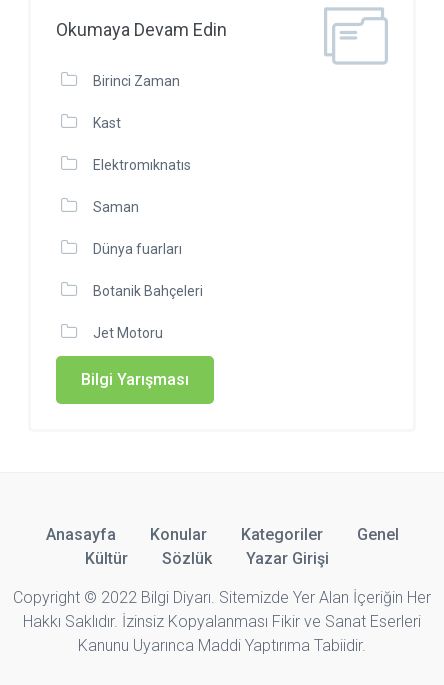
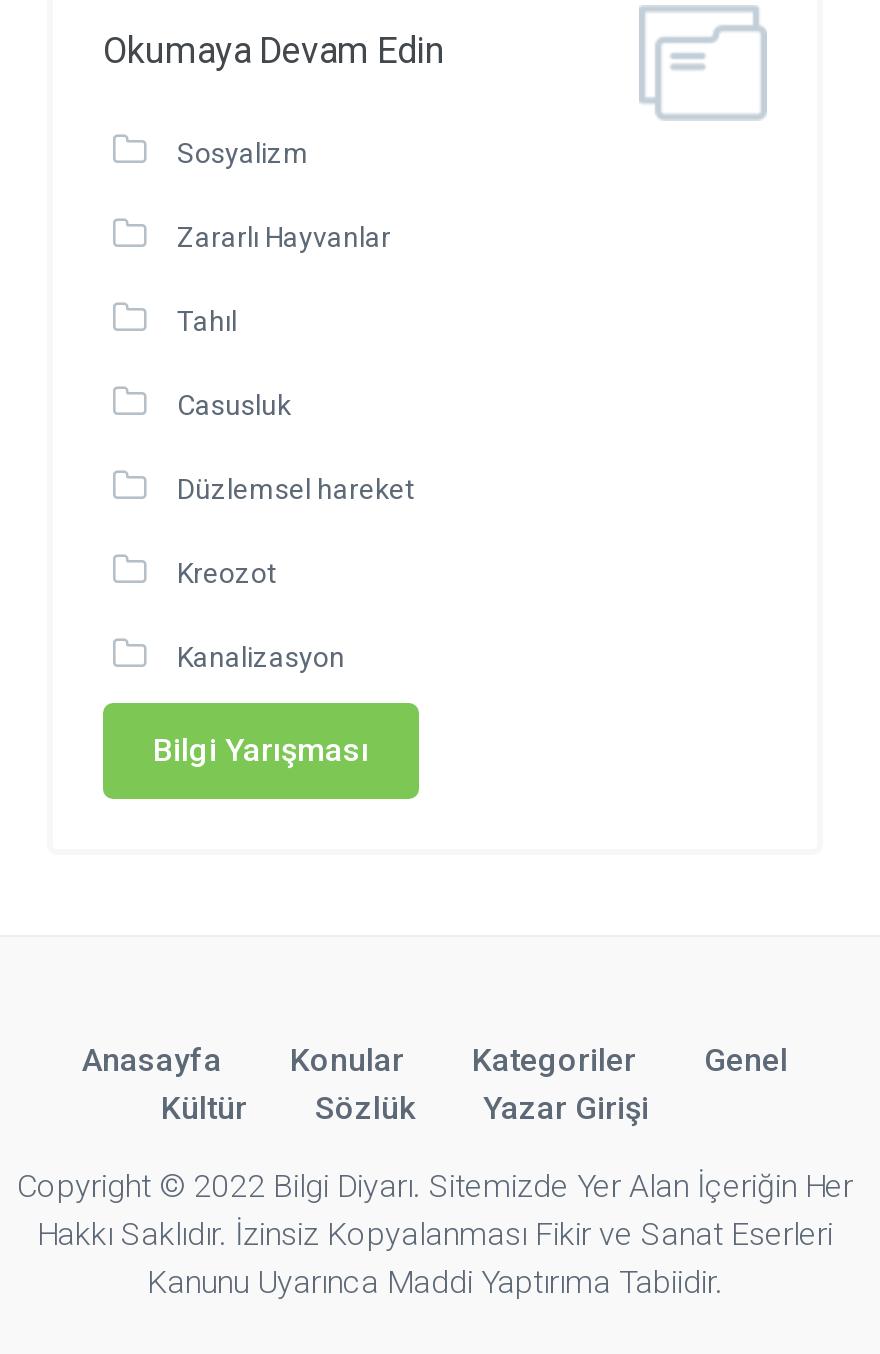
- Birinci Zaman
+ Sosyalizm

- Kast
+ Zararlı Hayvanlar

- Elektromıknatıs
+ Tahıl

- Saman
+ Casusluk

- Dünya fuarları
+ Düzlemsel hareket

- Botanik Bahçeleri
+ Kreozot

- Jet Motoru
+ Kanalizasyon
